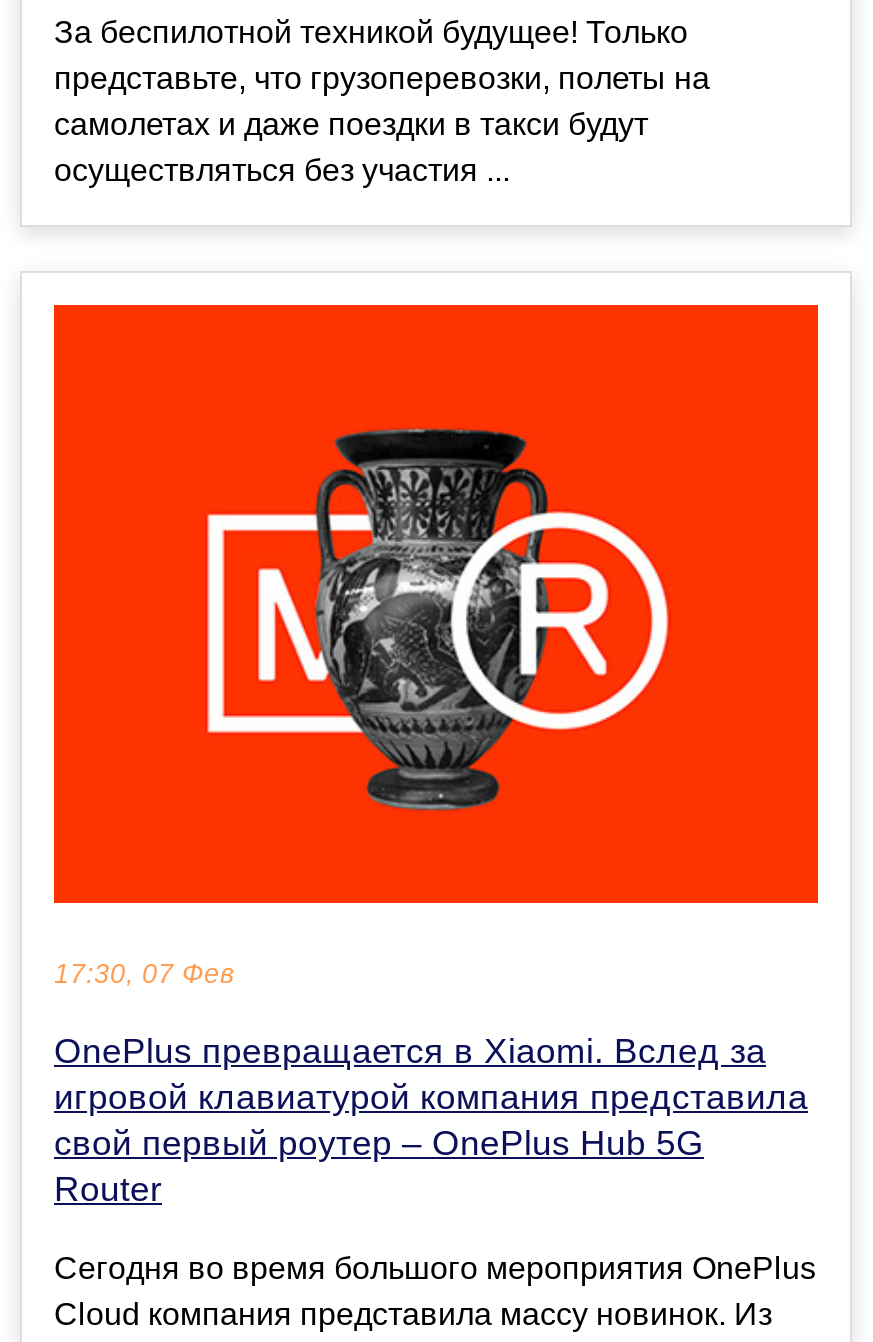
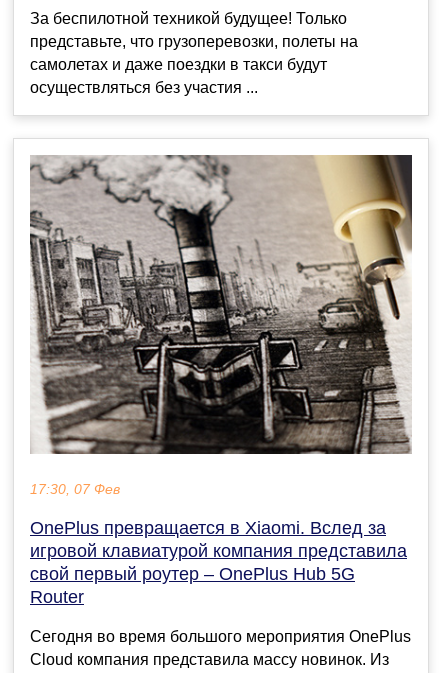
- [image]
+ [image]
